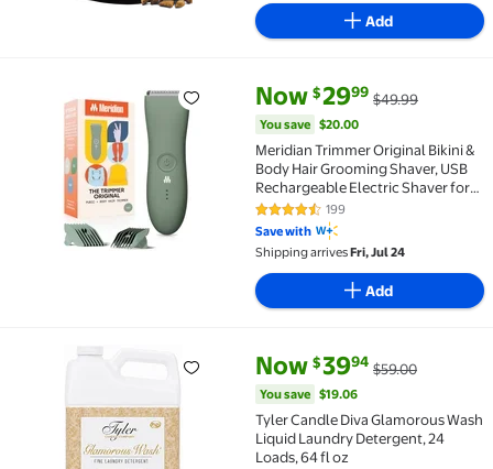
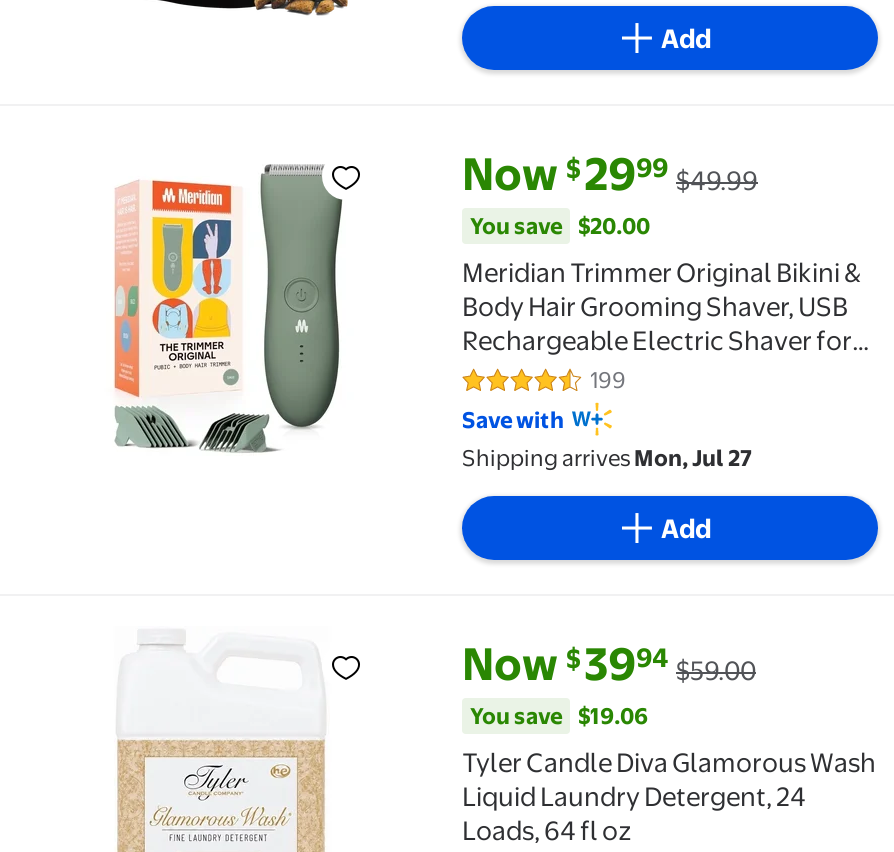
- Shipping arrives Fri, Jul 24
+ Shipping arrives Mon, Jul 27
